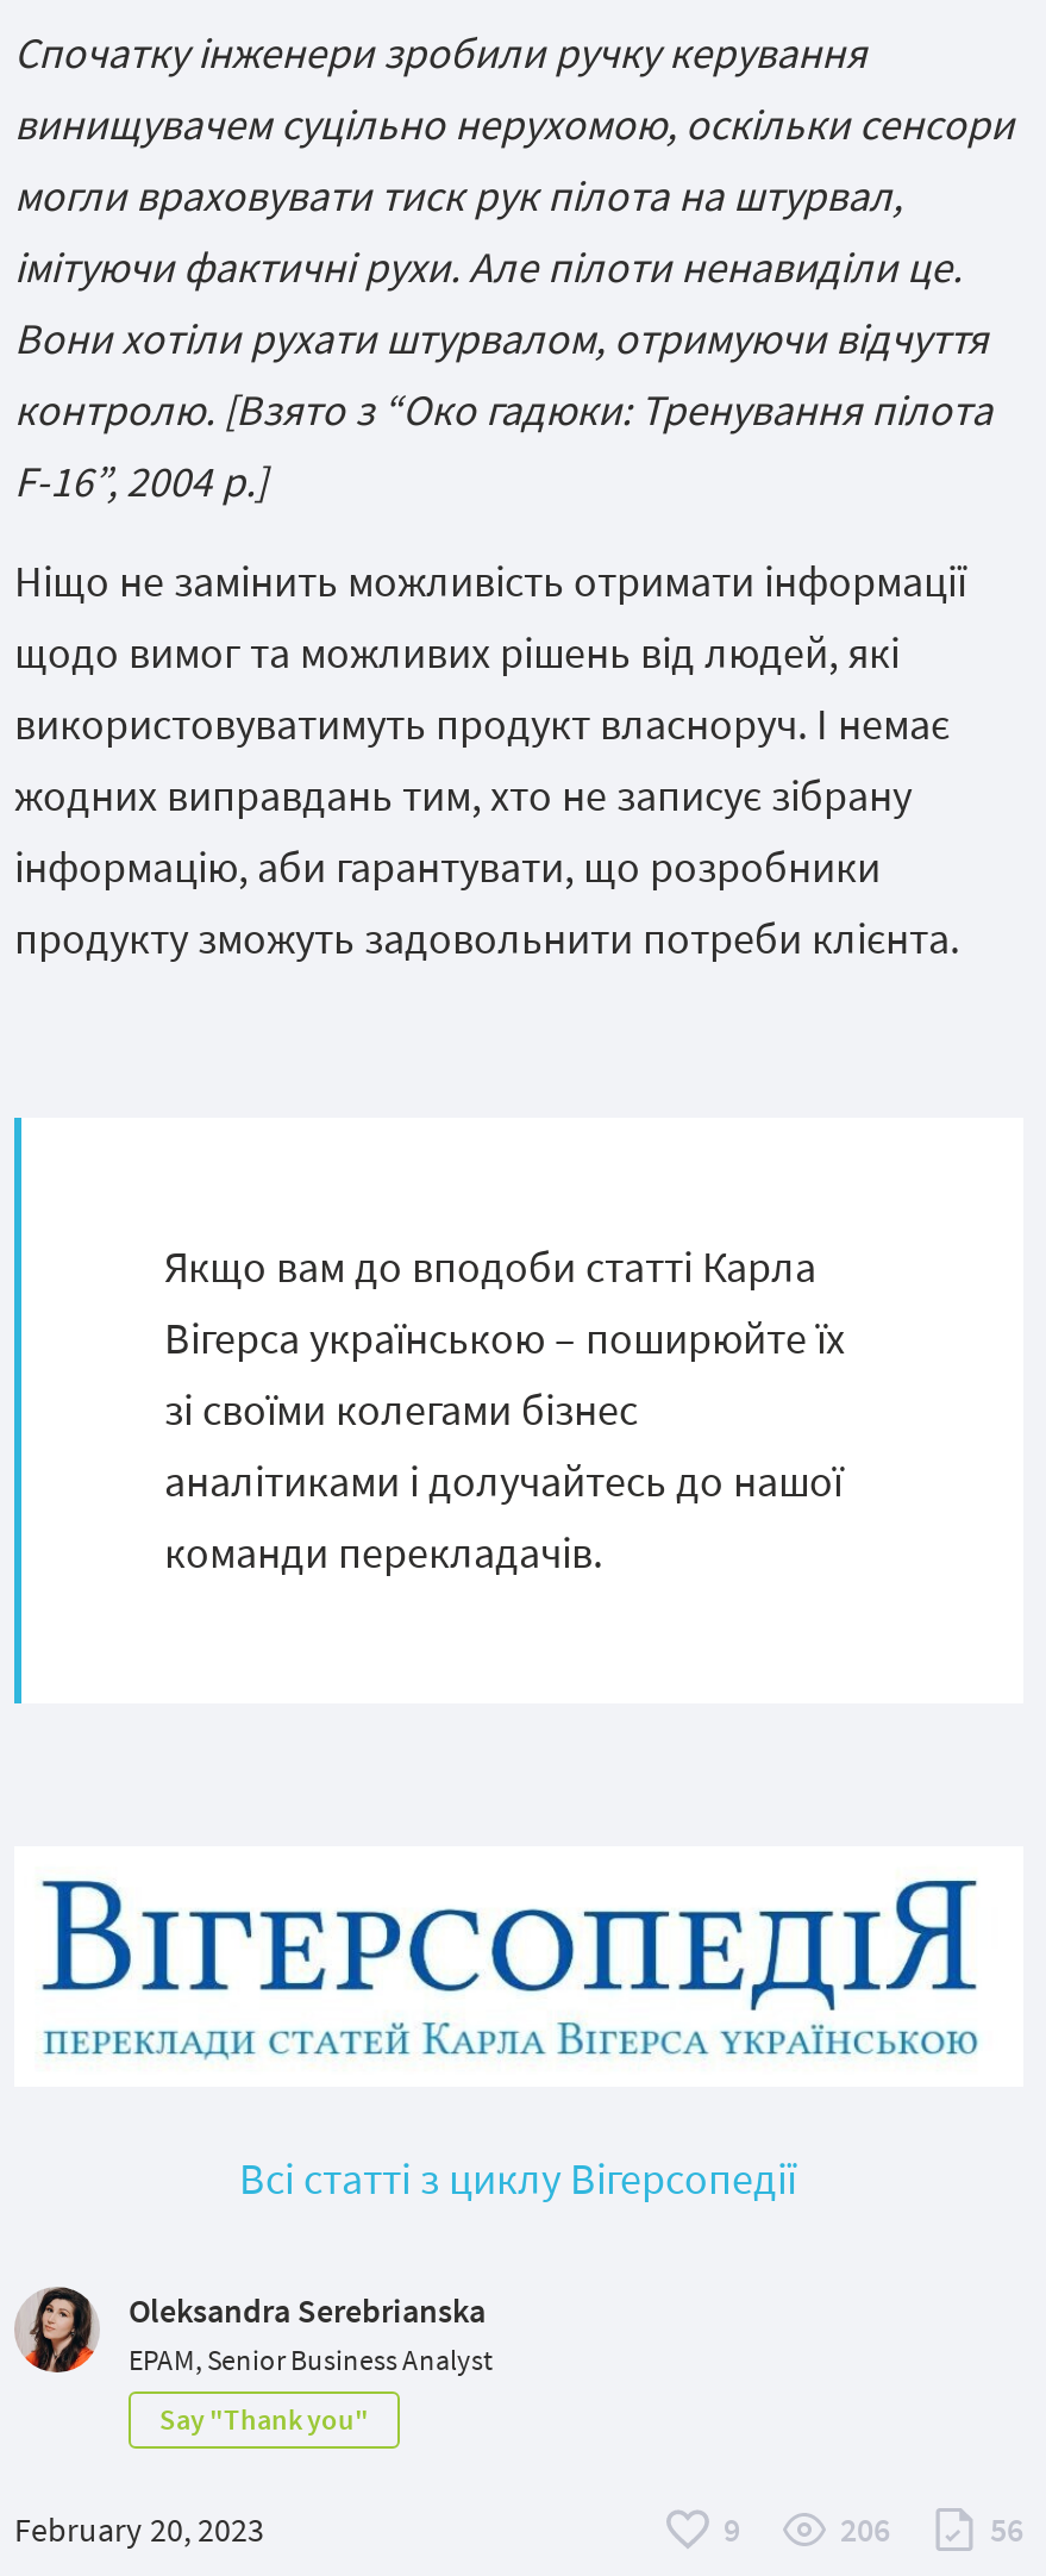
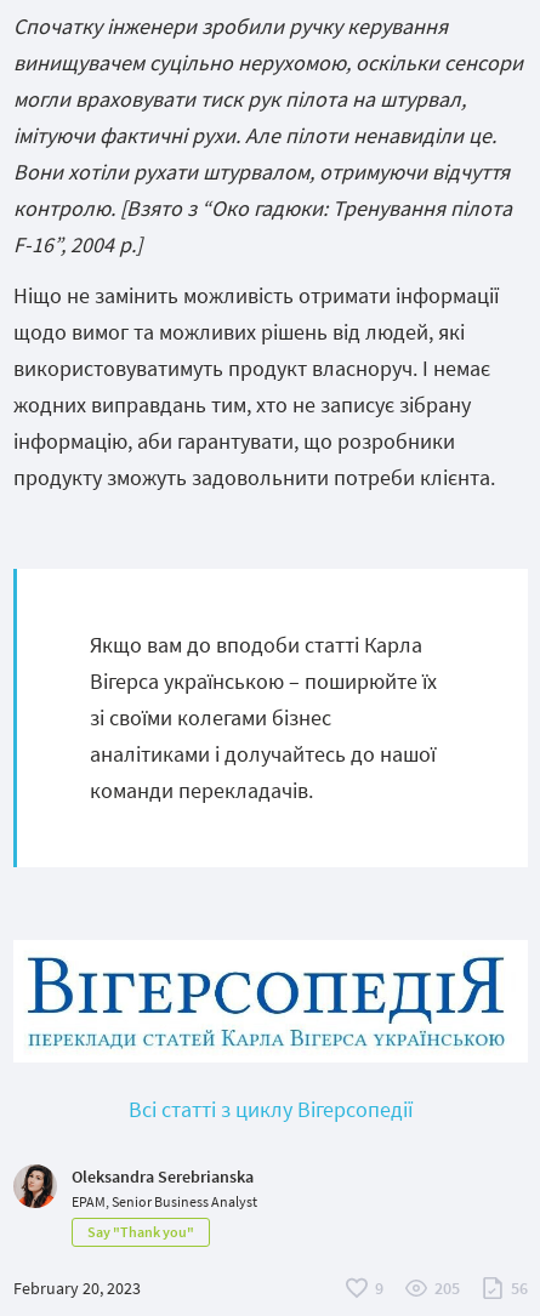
- 206
+ 205
